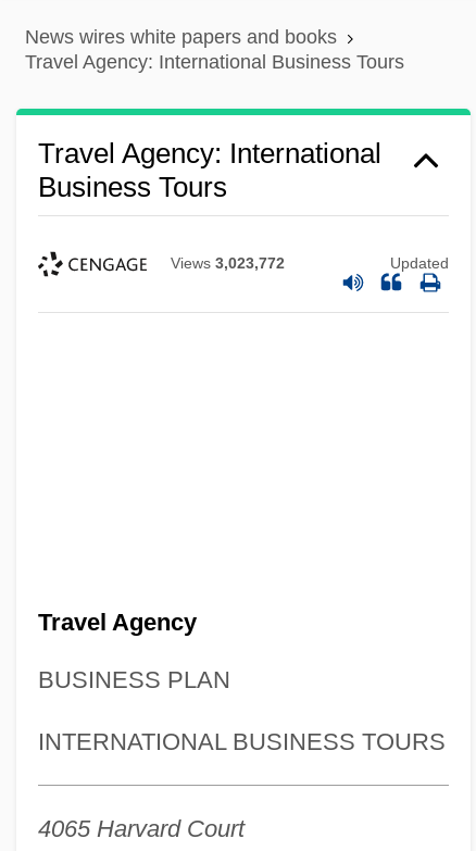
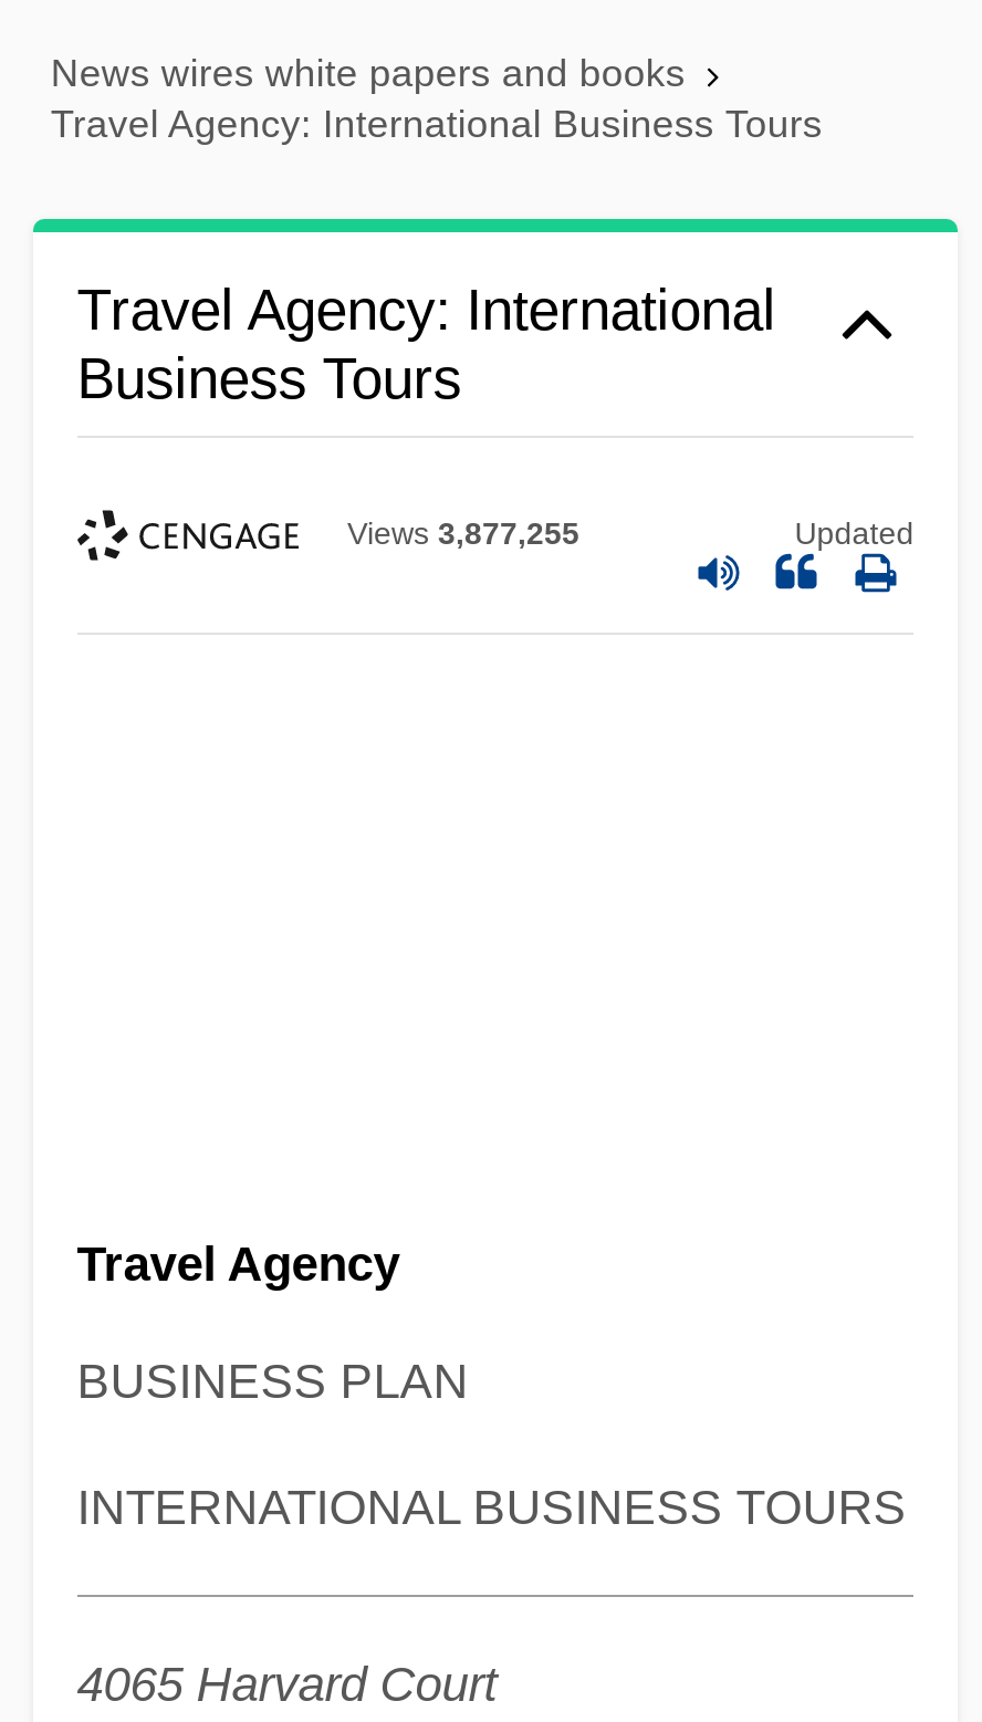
- Views 3,023,772
+ Views 3,877,255
